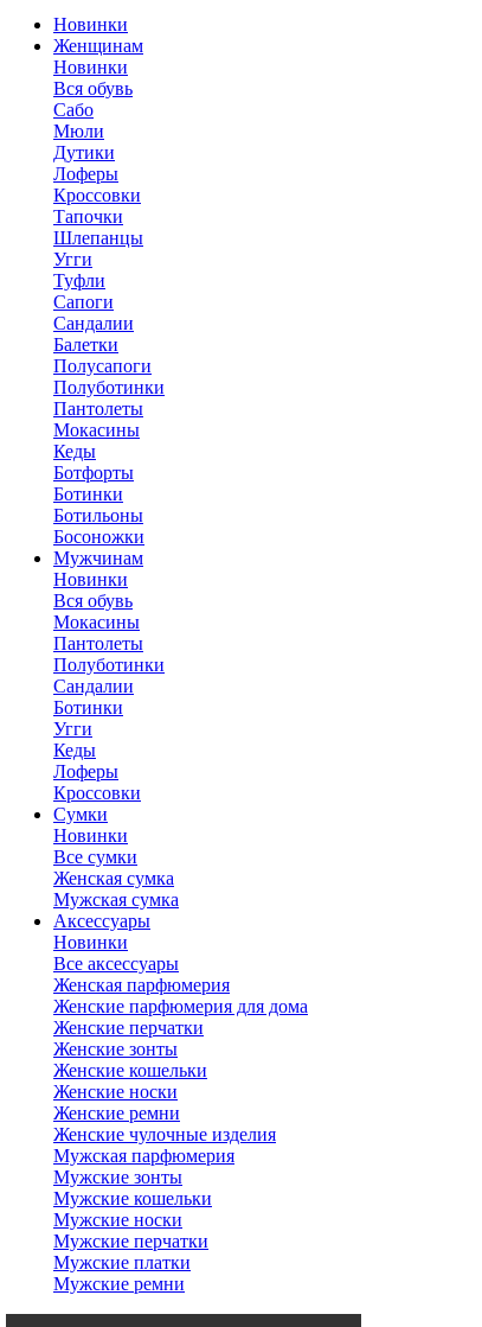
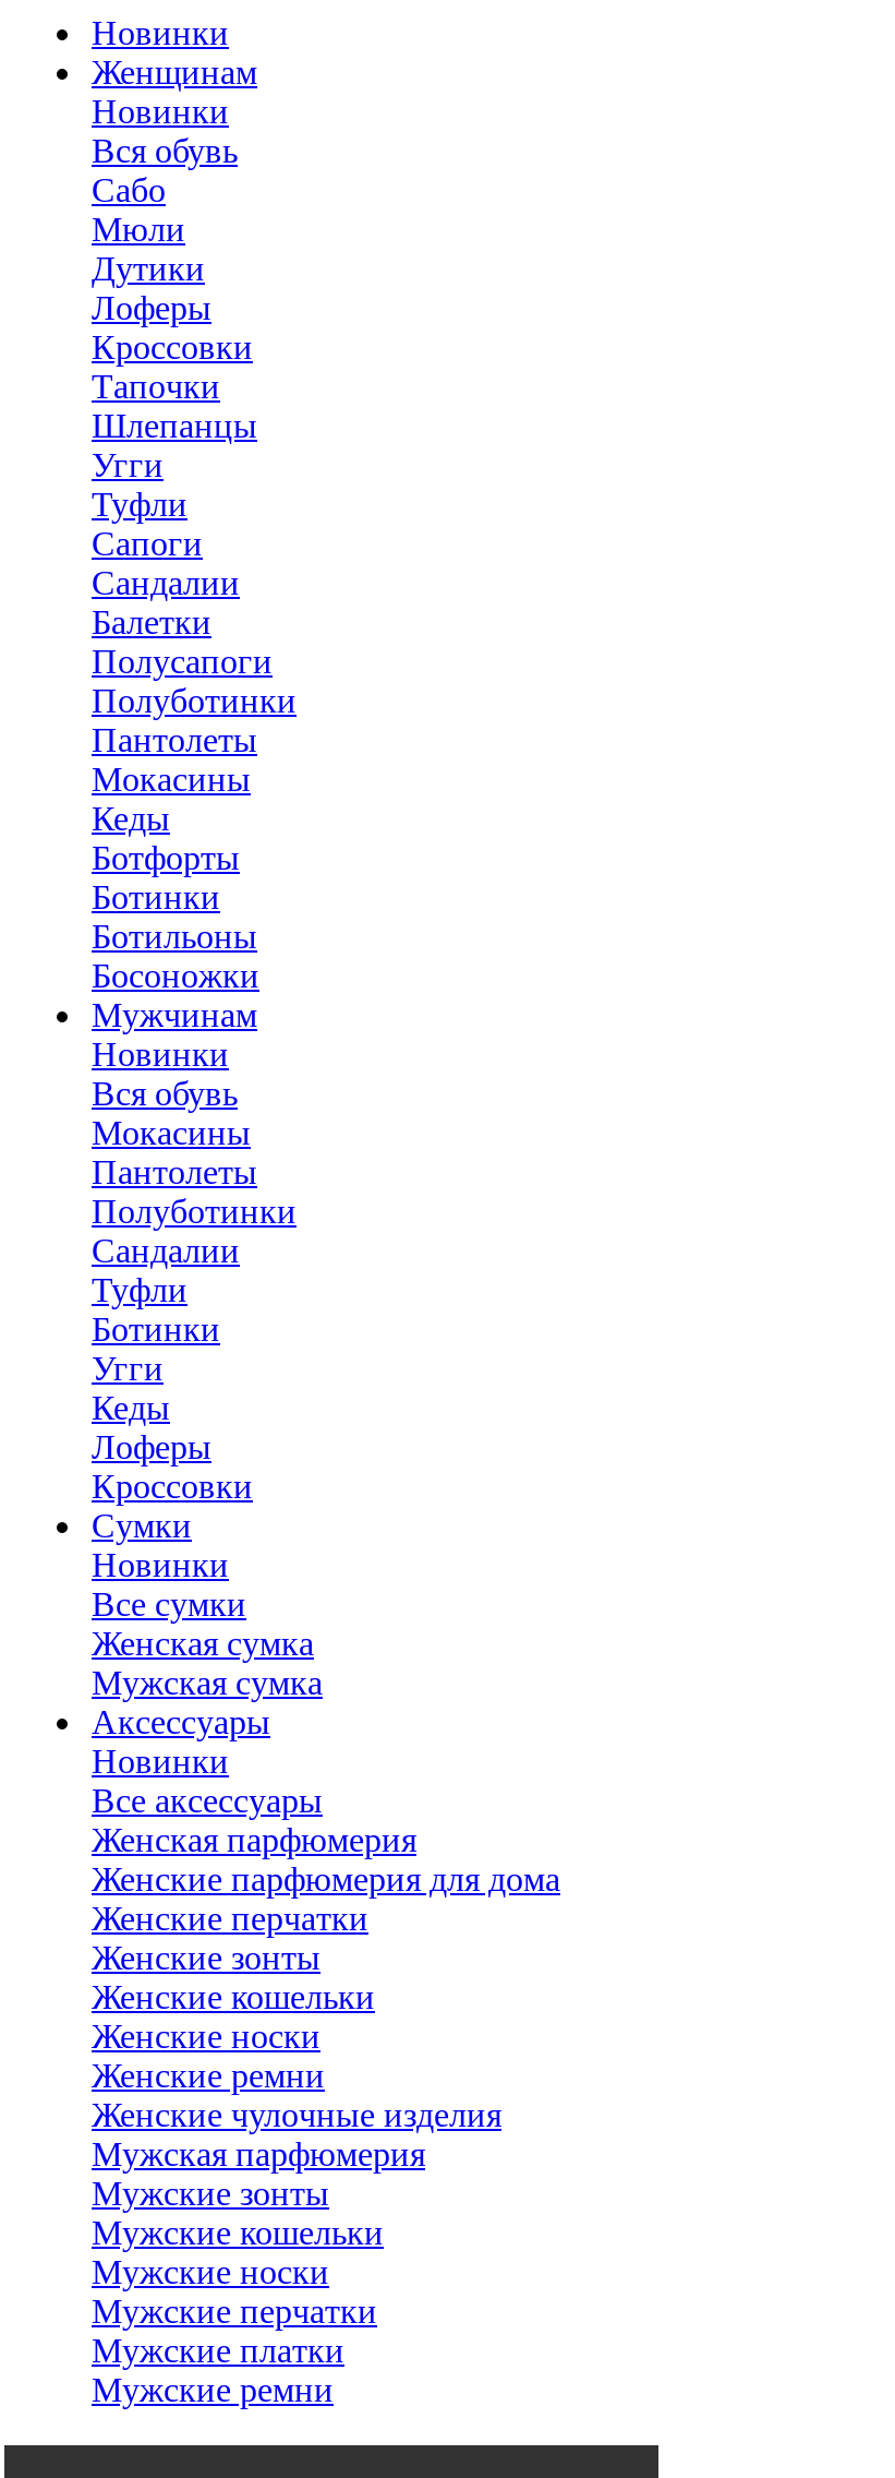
+ Туфли
